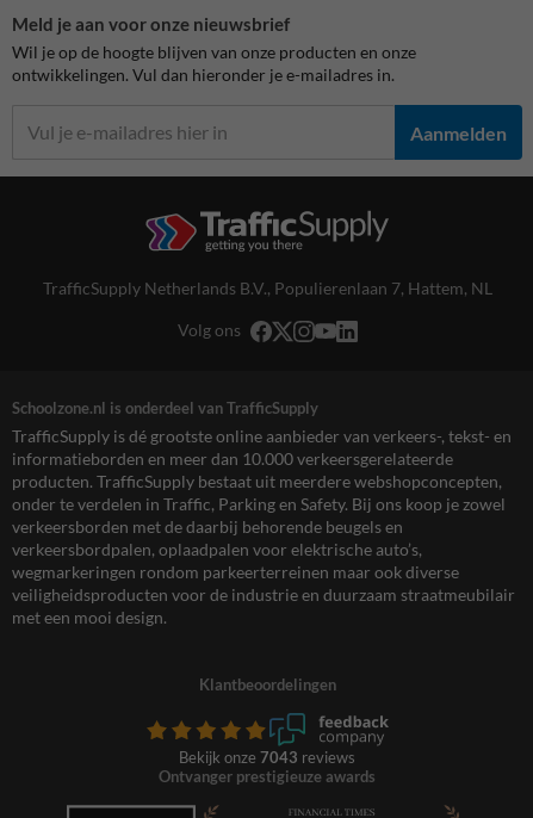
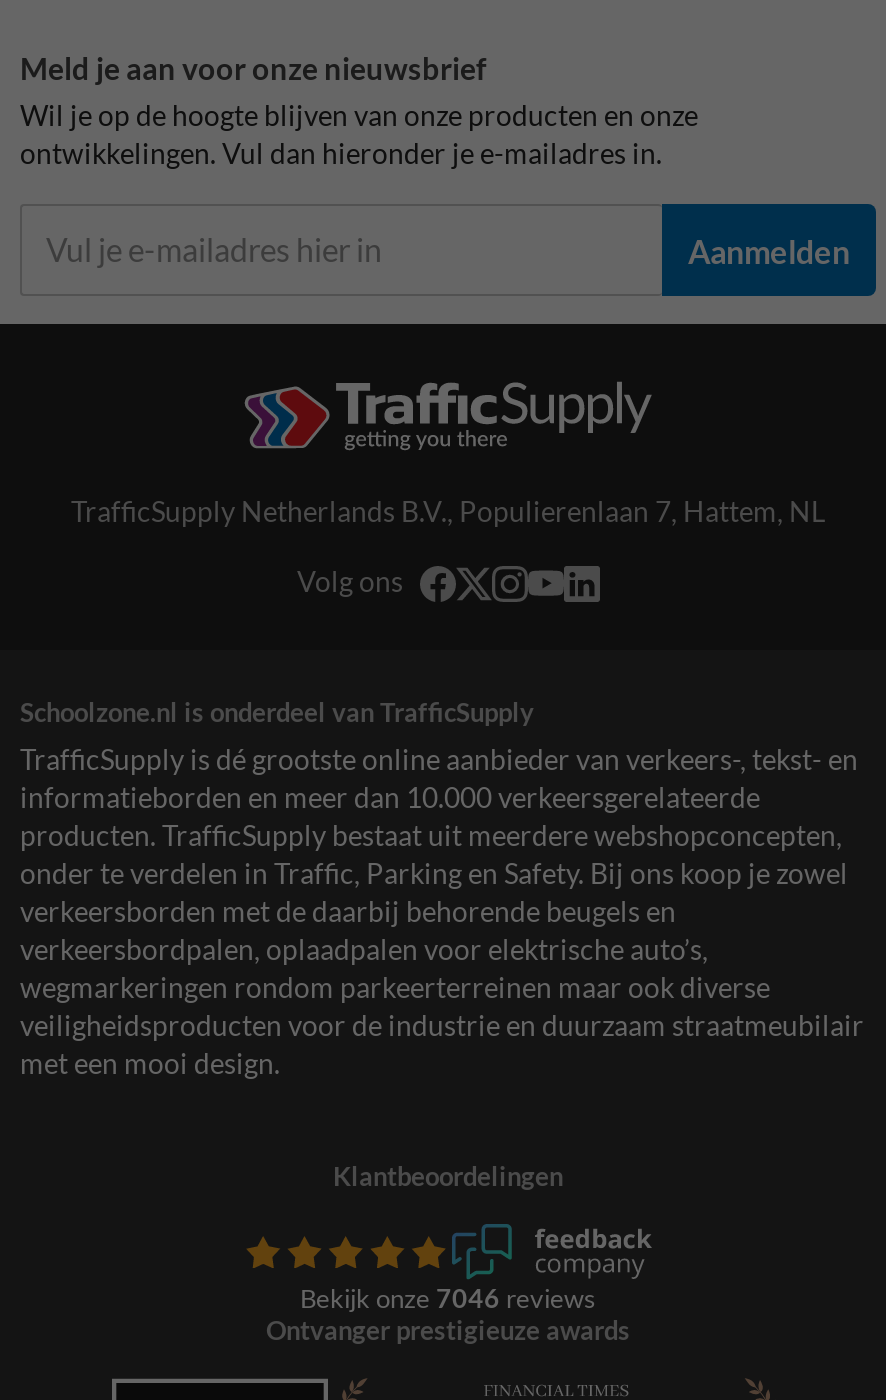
- Bekijk onze 7043 reviews
+ Bekijk onze 7046 reviews
